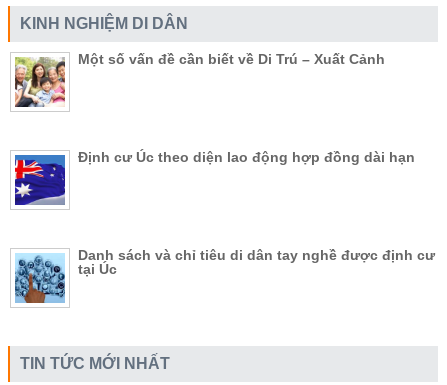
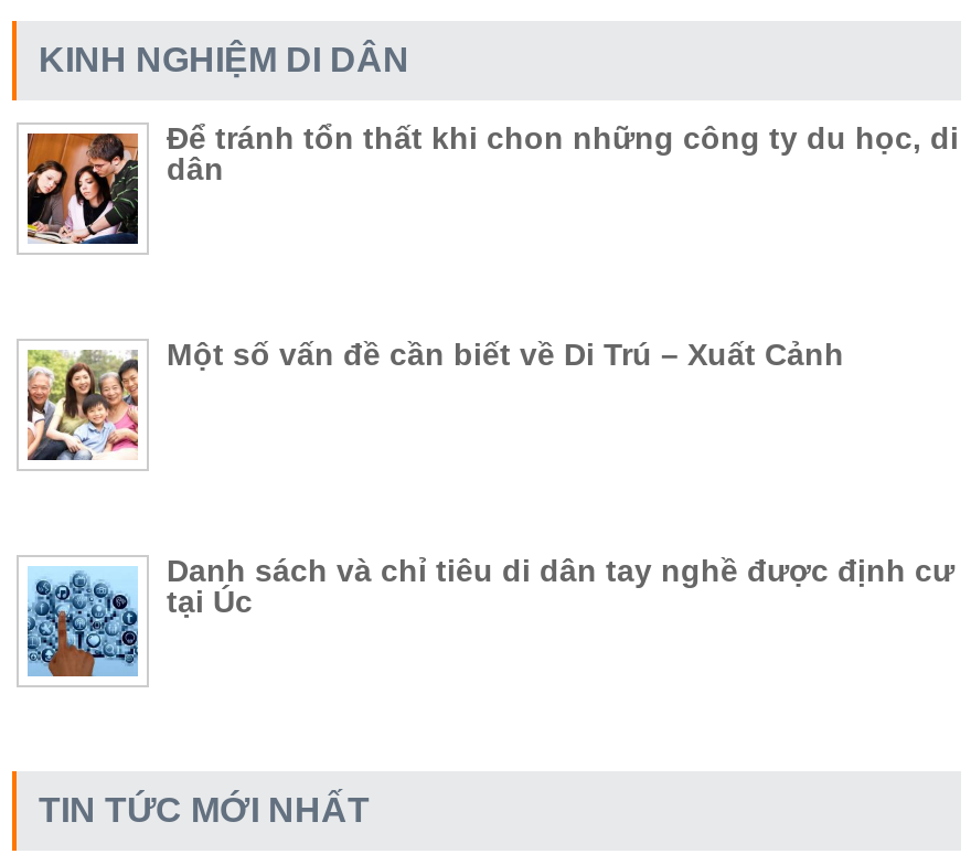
+ [image]
+ Để tránh tổn thất khi chon những công ty du học, di
+ dân

moved down: [image] | Một số vấn đề cần biết về Di Trú – Xuất Cảnh

- [image]
- Định cư Úc theo diện lao động hợp đồng dài hạn
